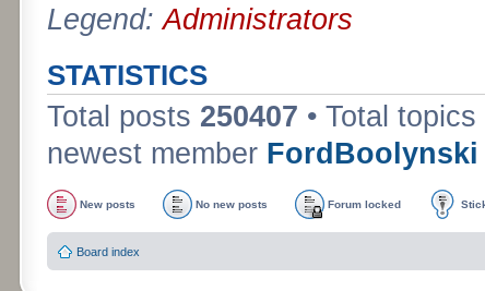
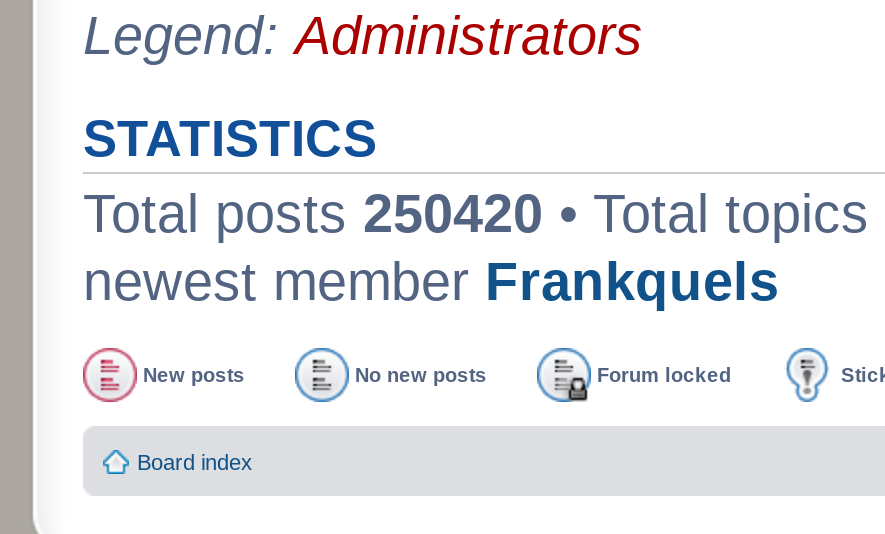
- Total posts 250407 • Total topics
+ Total posts 250420 • Total topics

- newest member FordBoolynski
+ newest member Frankquels
